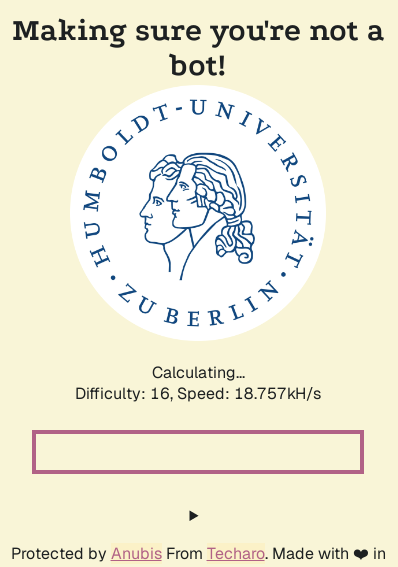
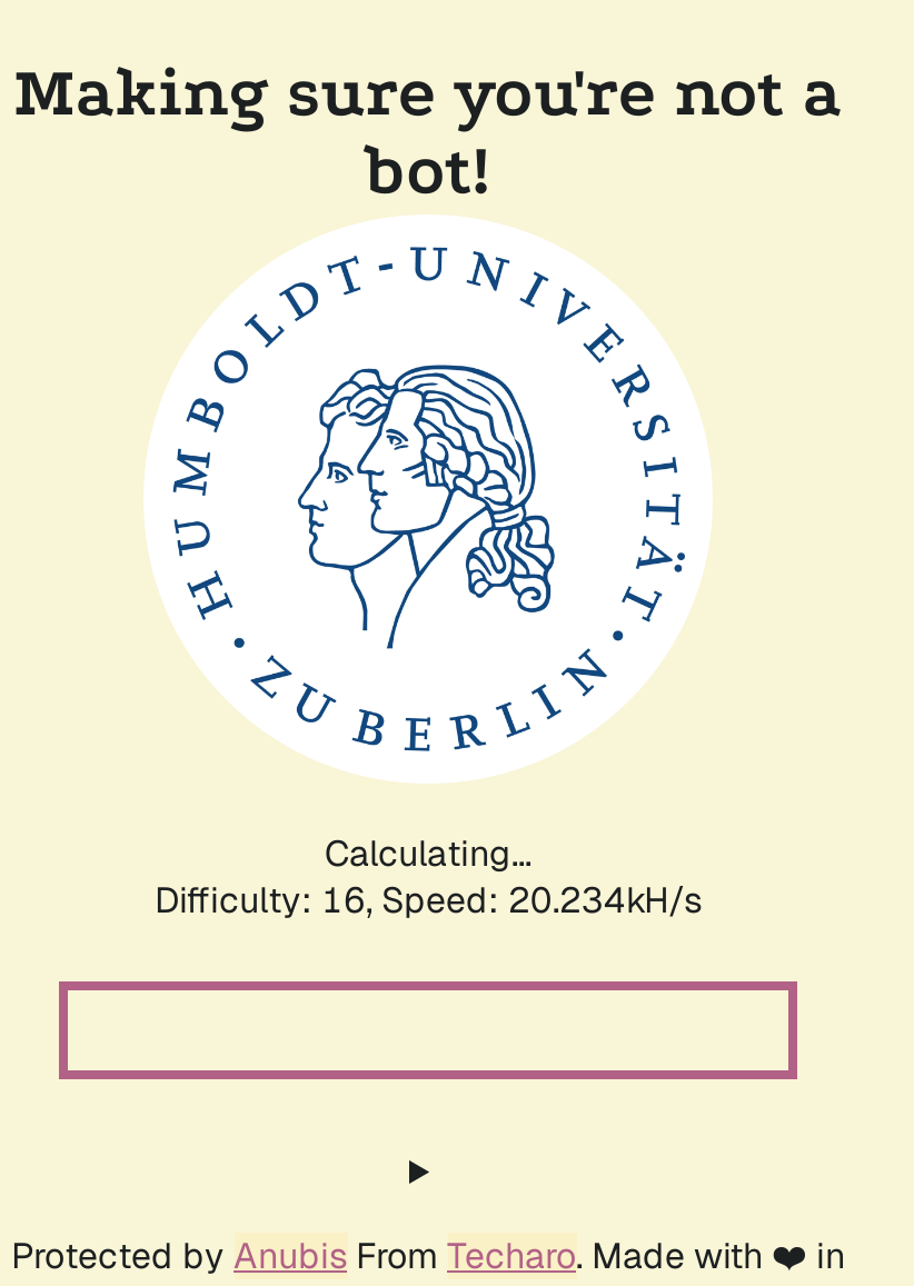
- Difficulty: 16, Speed: 18.757kH/s
+ Difficulty: 16, Speed: 20.234kH/s
